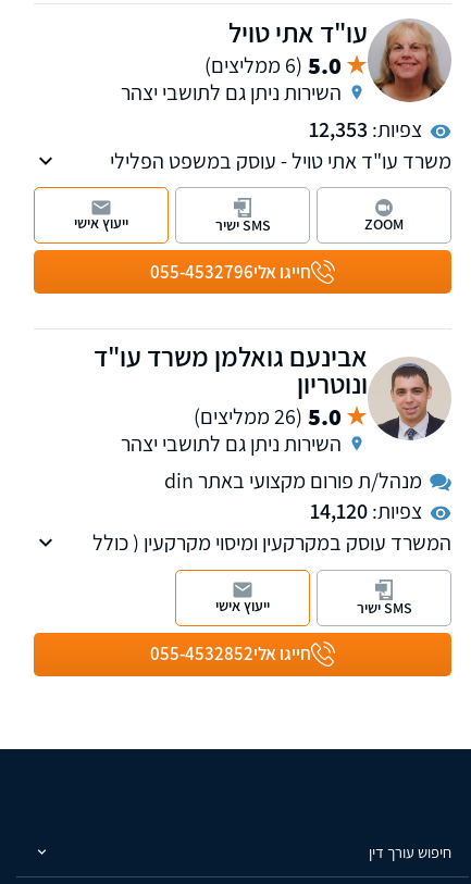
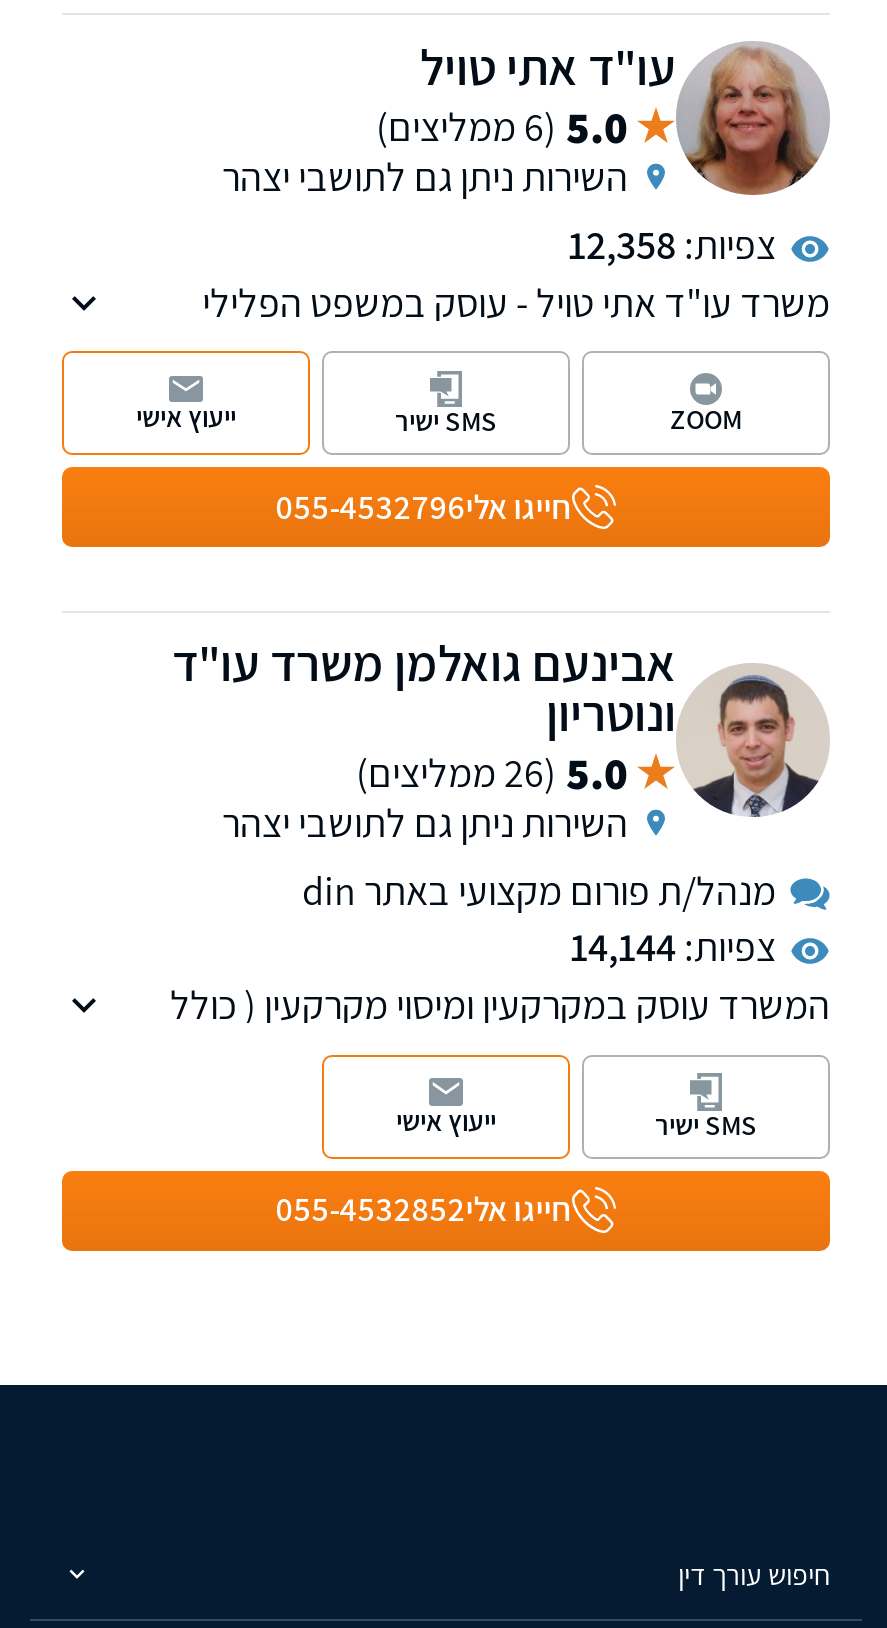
- צפיות: 12,353
+ צפיות: 12,358

- צפיות: 14,120
+ צפיות: 14,144
